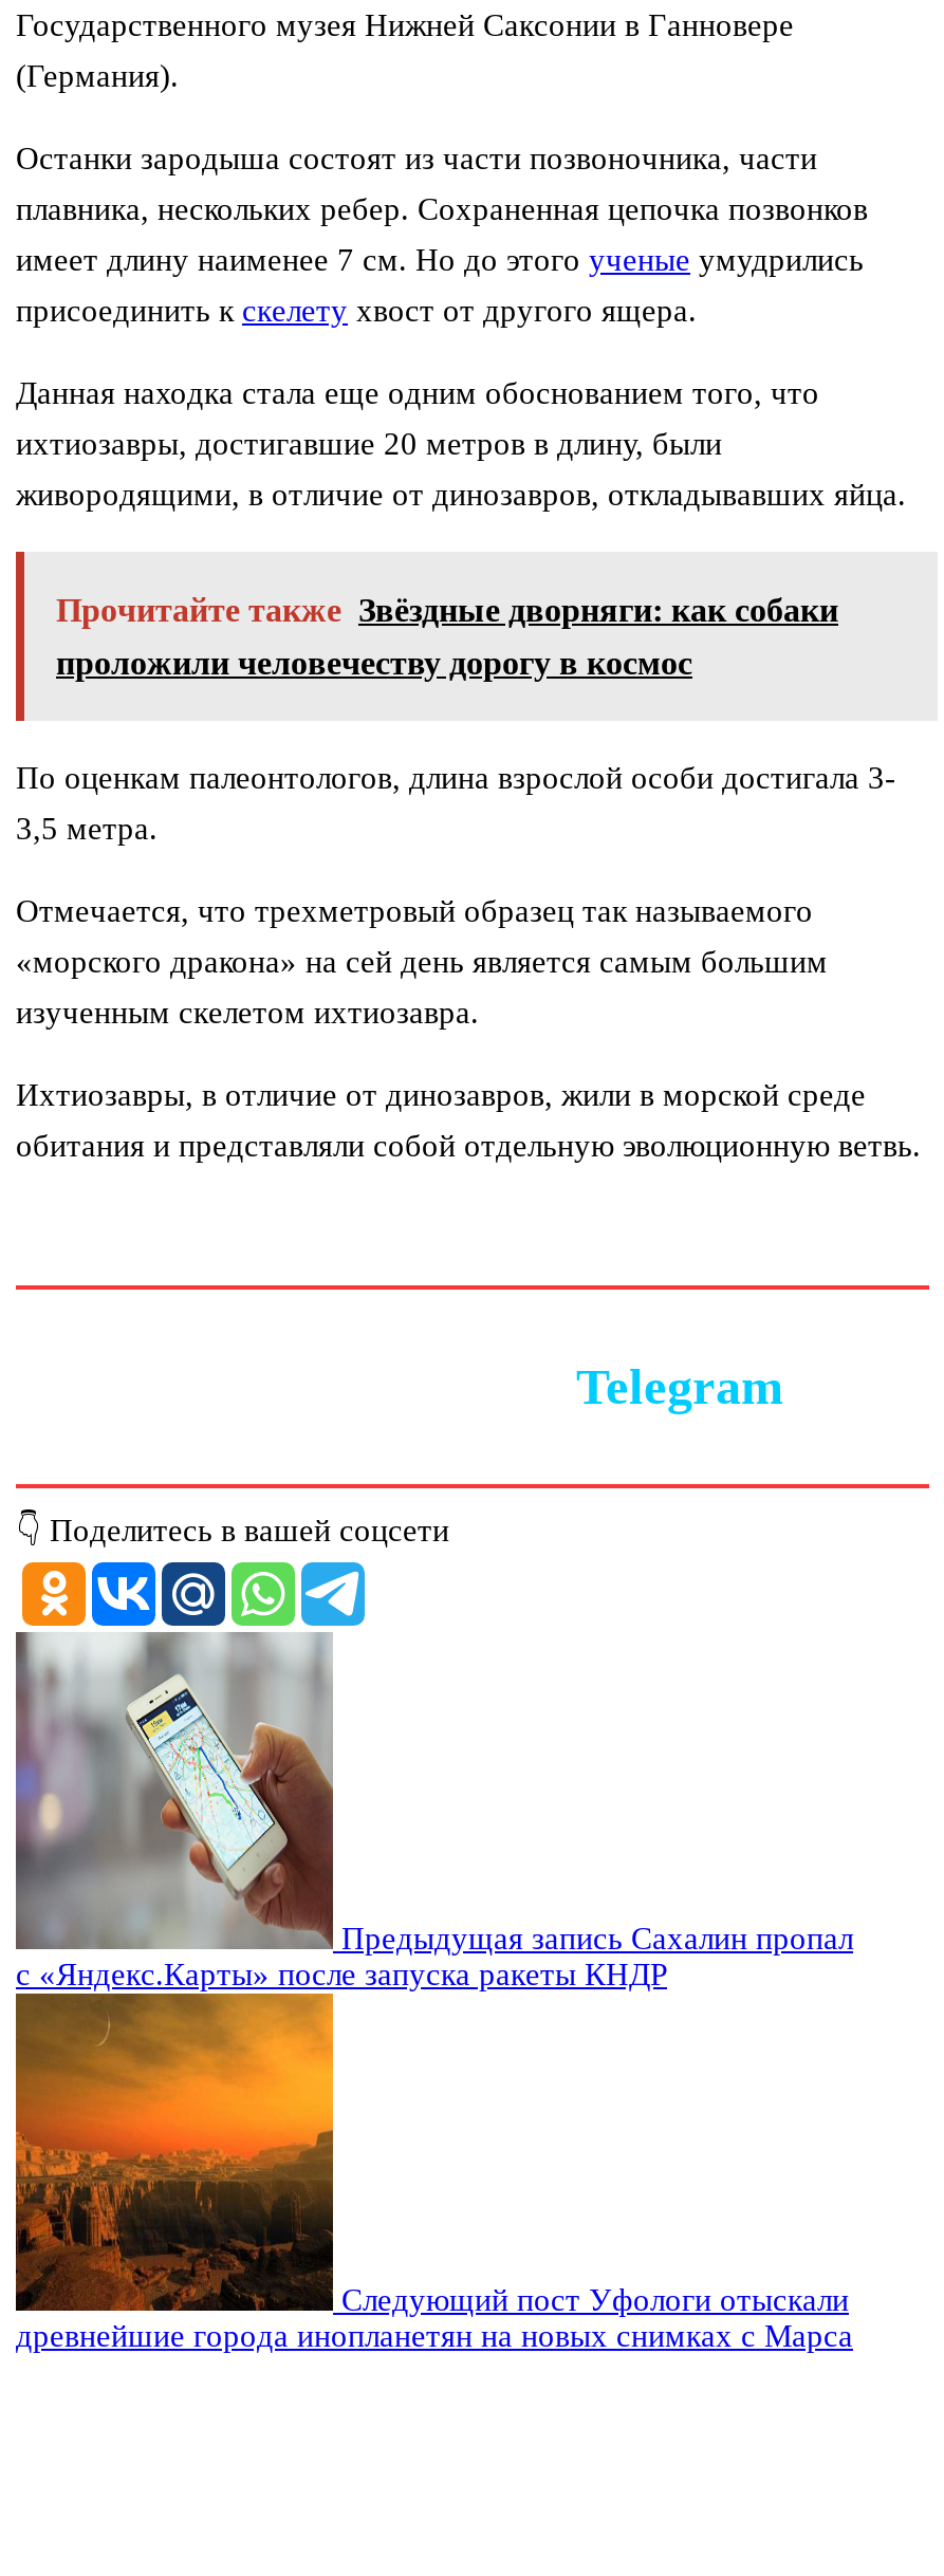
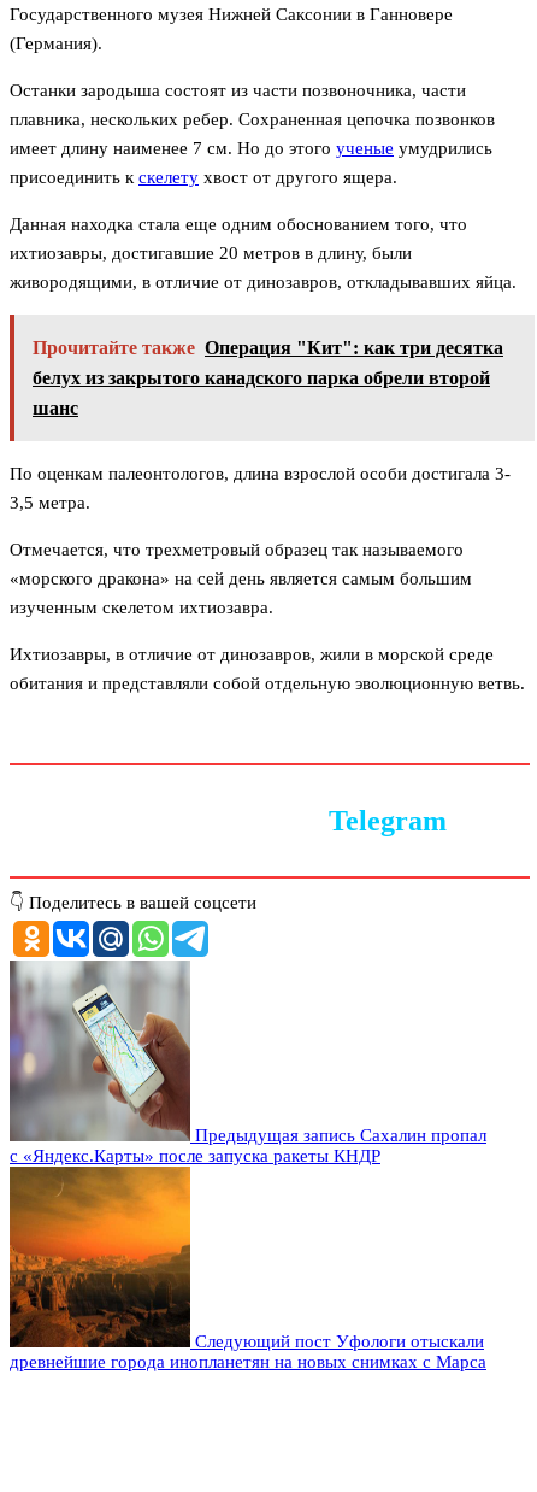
- Прочитайте также Звёздные дворняги: как собаки
- проложили человечеству дорогу в космос
+ Прочитайте также Операция "Кит": как три десятка
+ белух из закрытого канадского парка обрели второй
+ шанс
